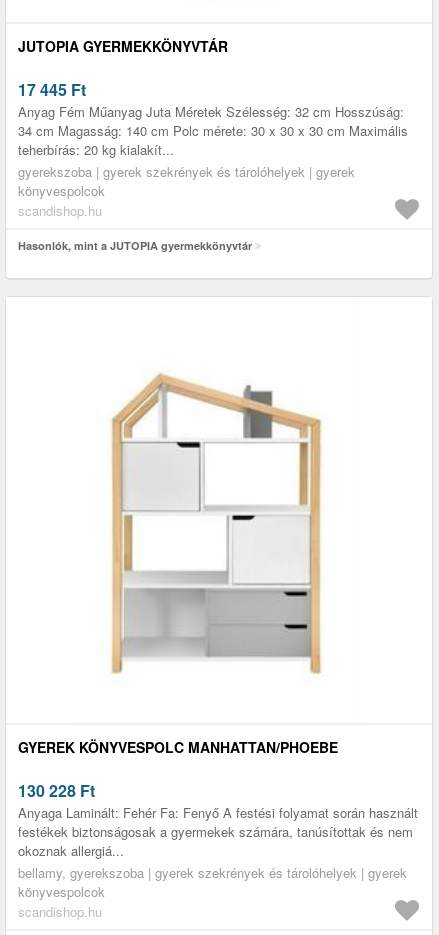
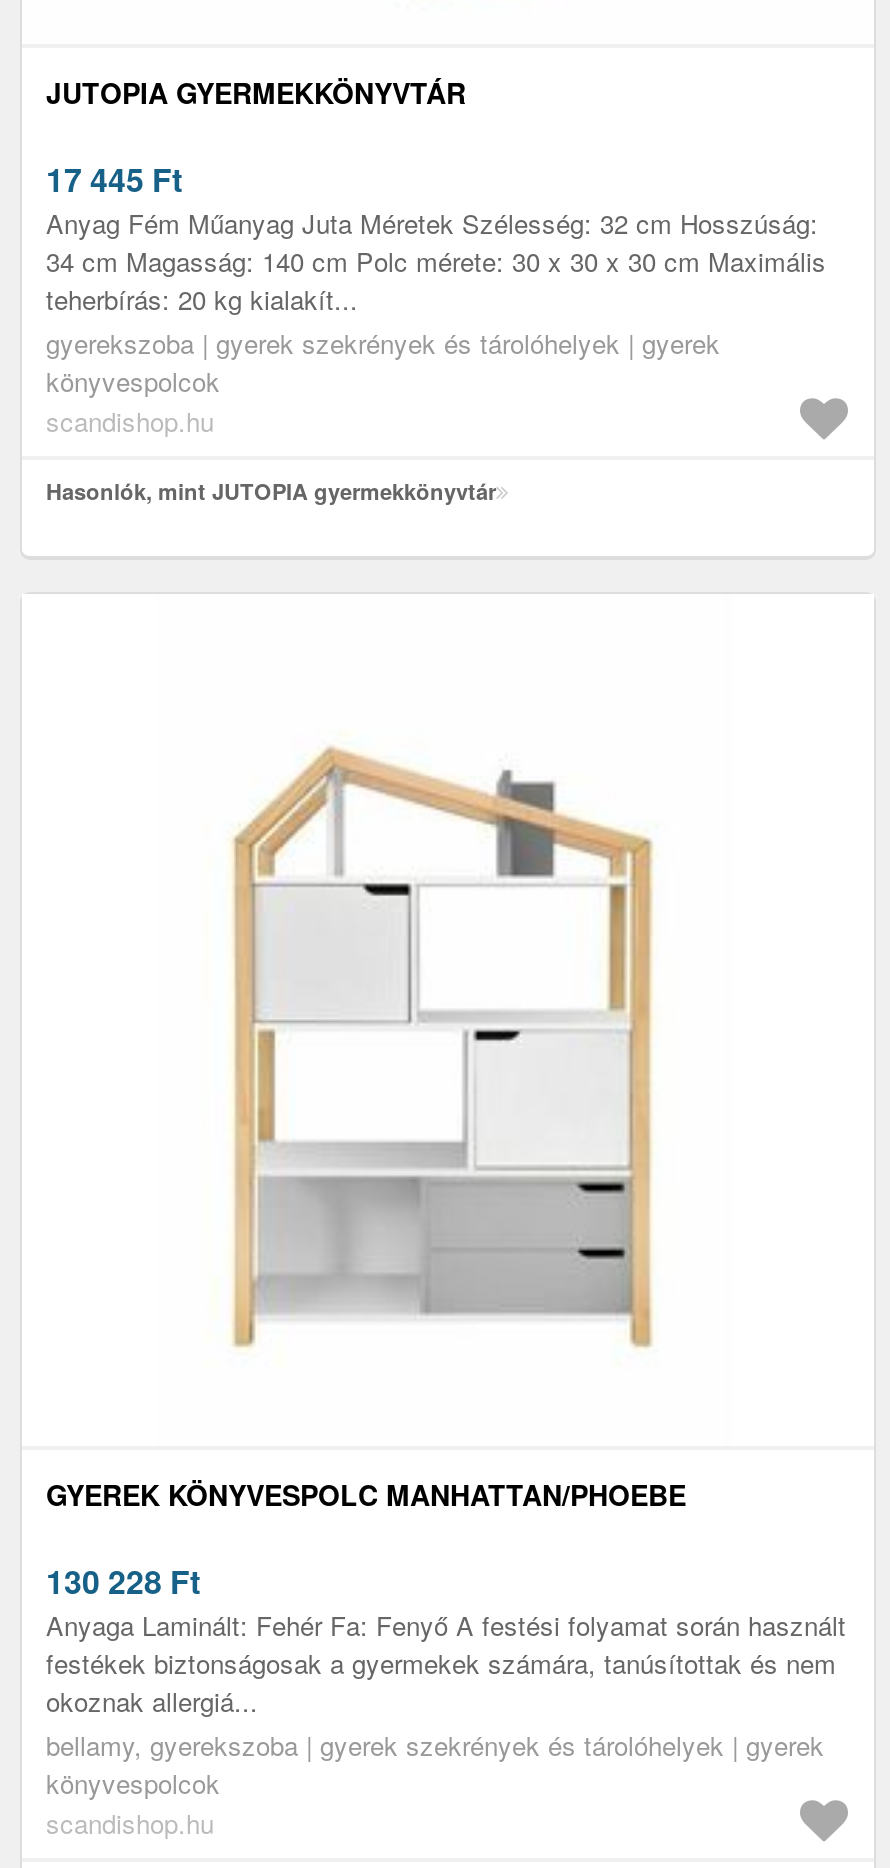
- Hasonlók, mint a JUTOPIA gyermekkönyvtár
+ Hasonlók, mint JUTOPIA gyermekkönyvtár
